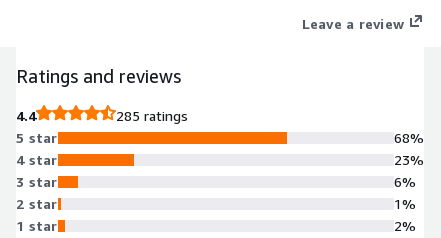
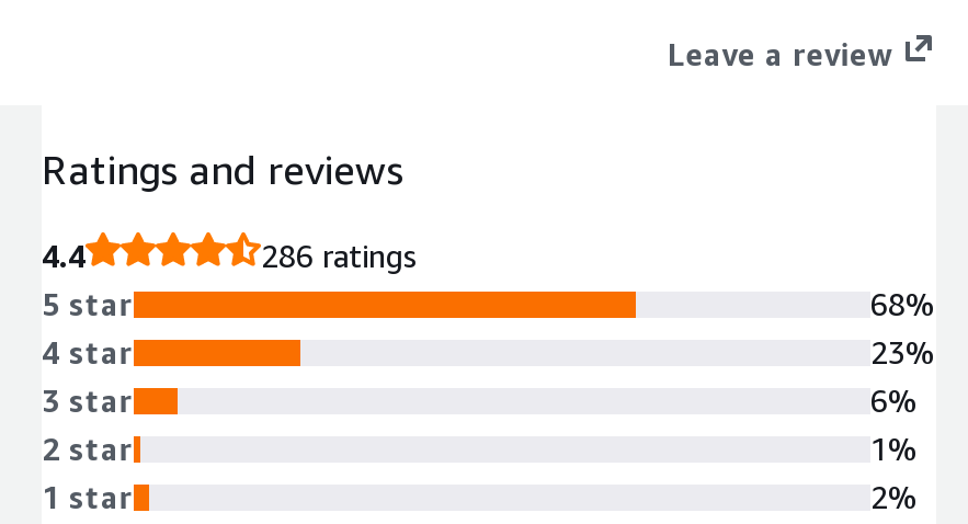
- 285 ratings
+ 286 ratings
